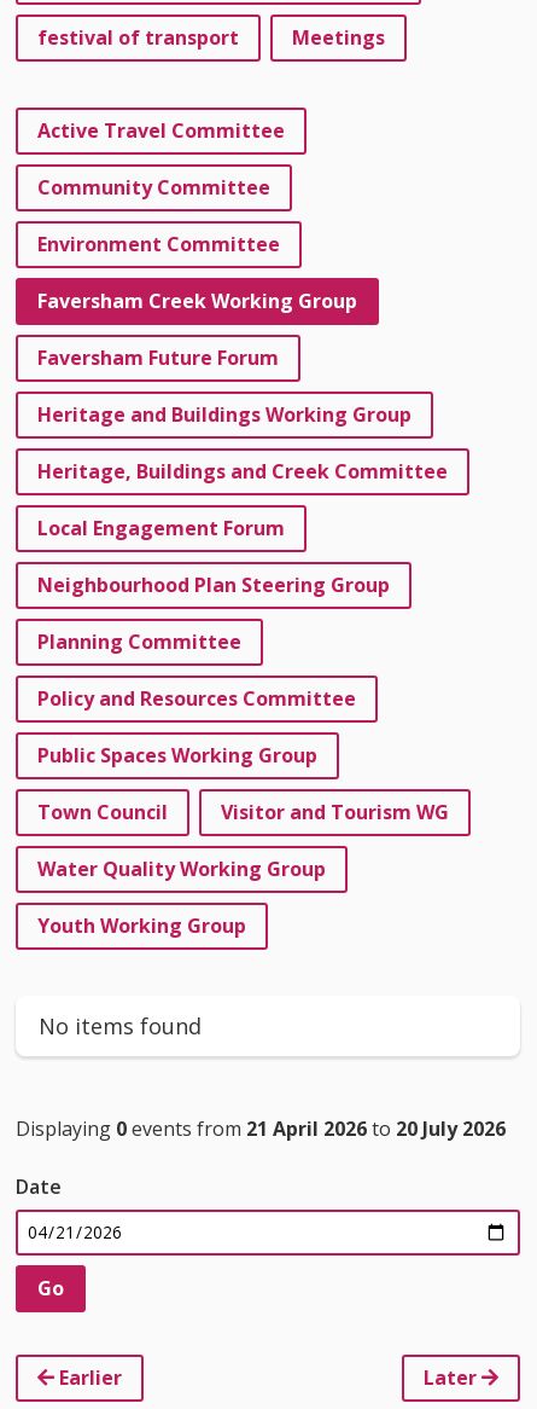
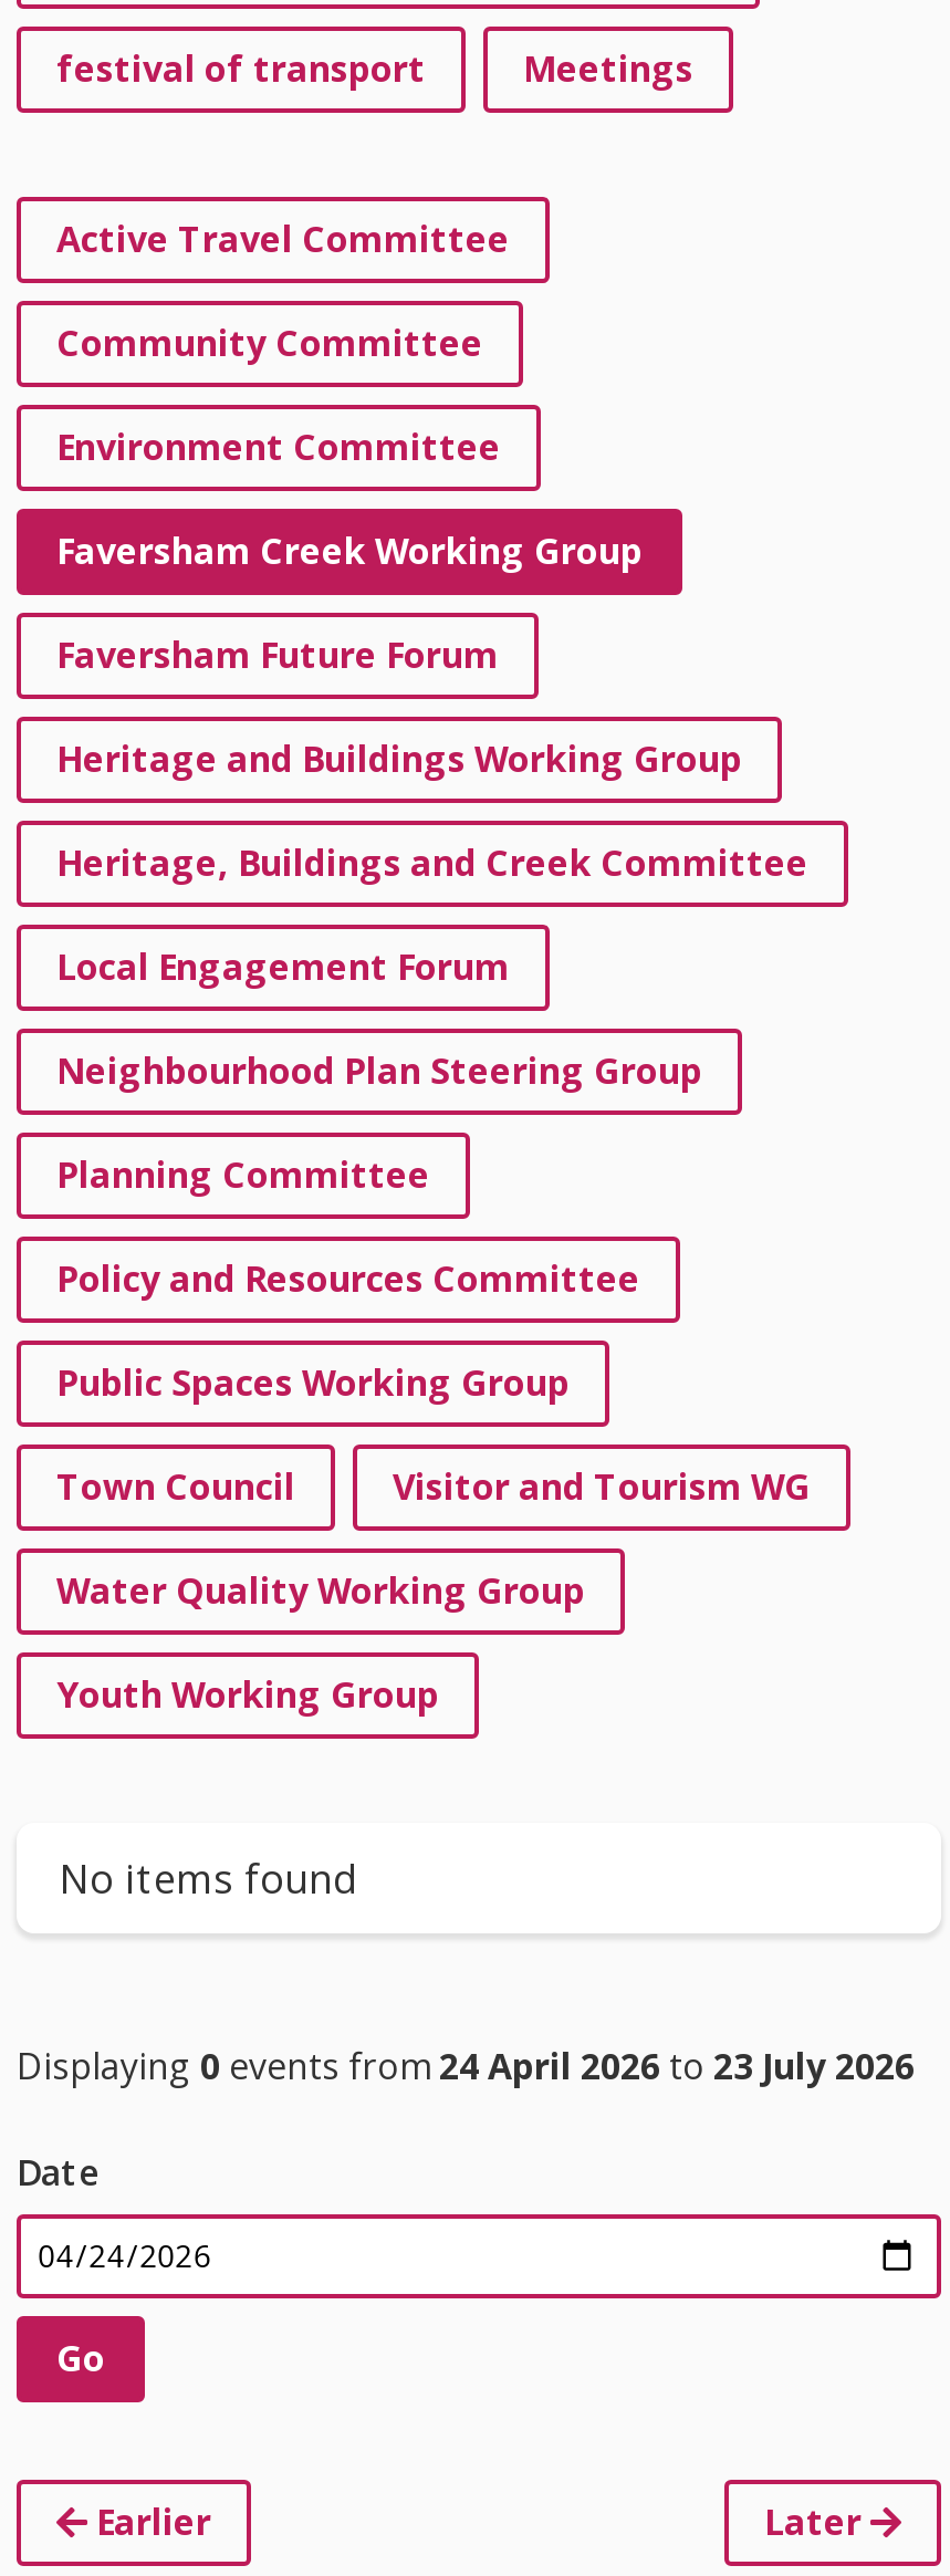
- Displaying 0 events from 21 April 2026 to 20 July 2026
+ Displaying 0 events from 24 April 2026 to 23 July 2026
